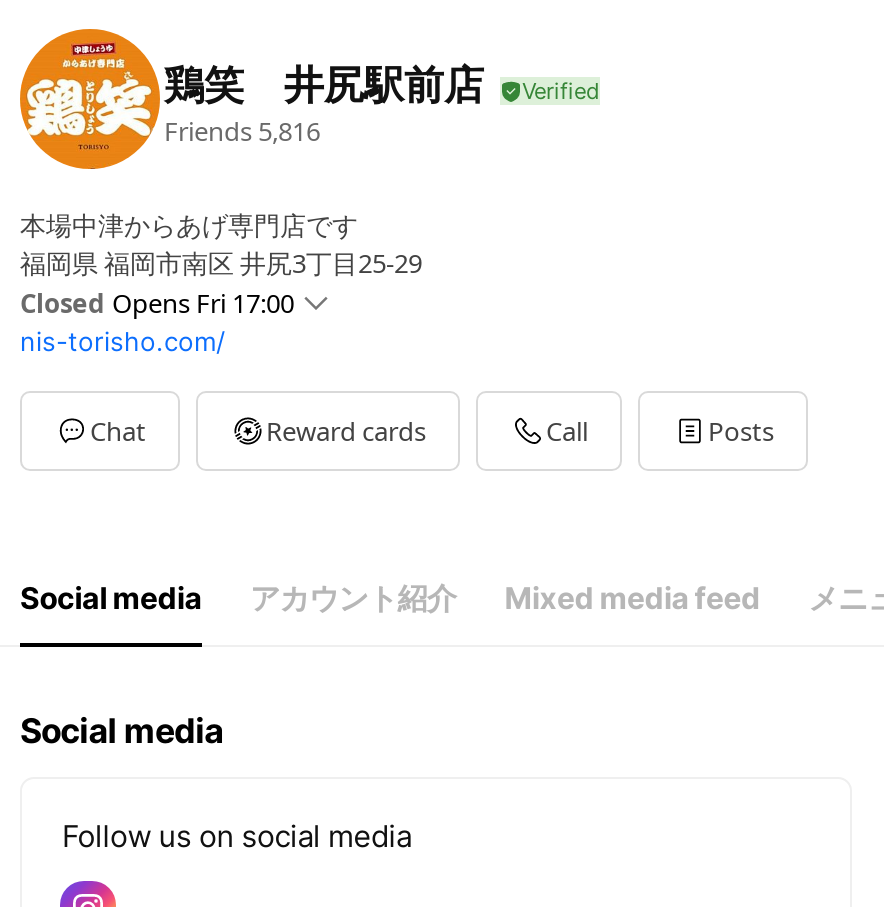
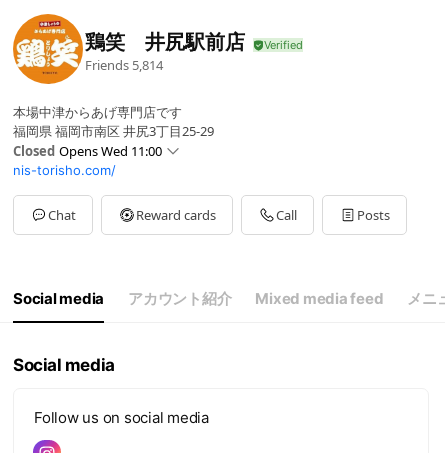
- Friends 5,816
+ Friends 5,814

- Closed Opens Fri 17:00
+ Closed Opens Wed 11:00
